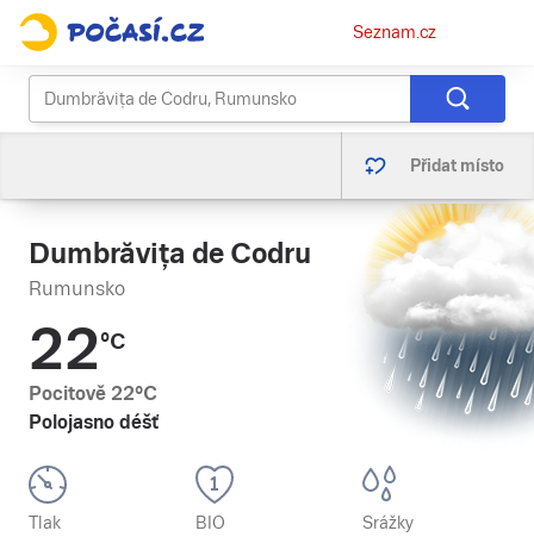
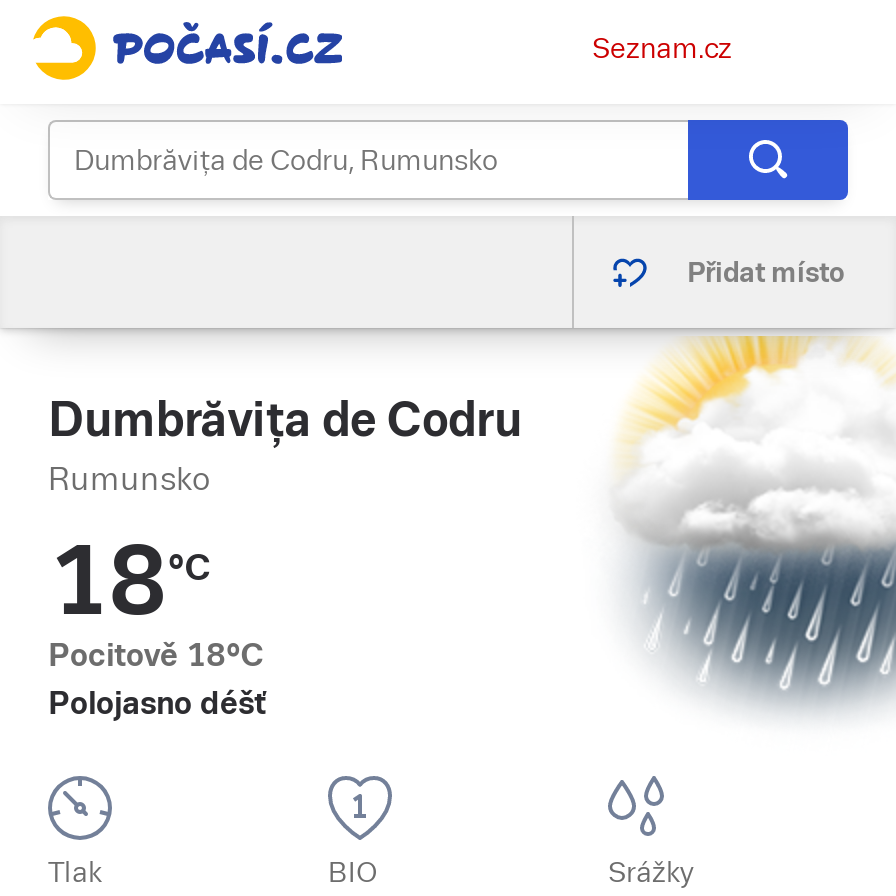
- 22°C
+ 18°C

- Pocitově 22°C
+ Pocitově 18°C
